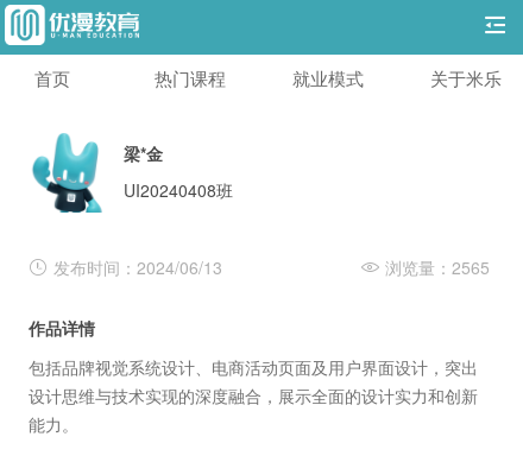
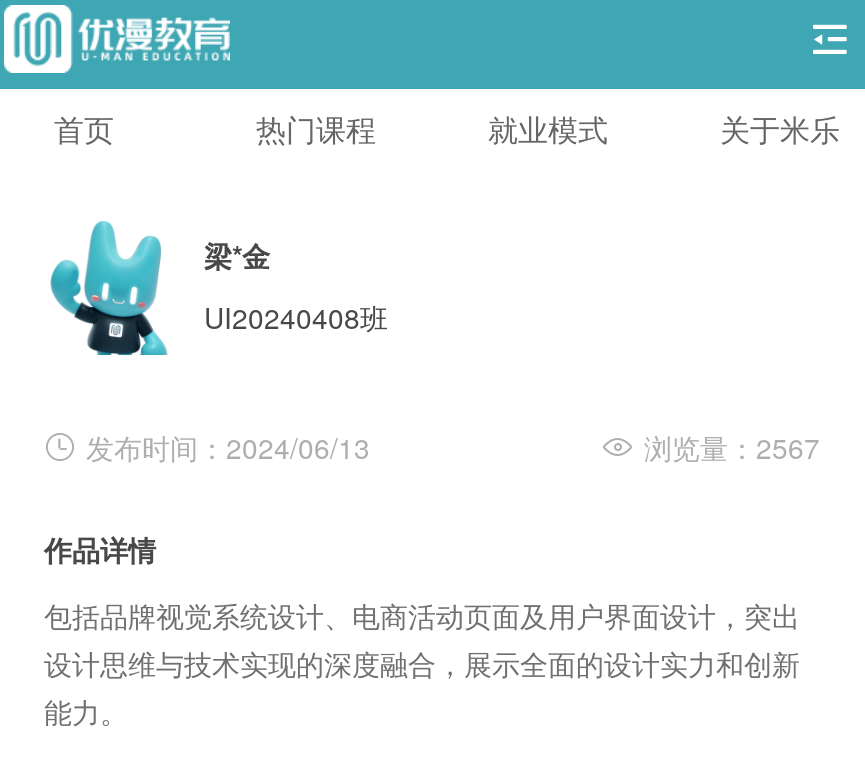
- 浏览量：2565
+ 浏览量：2567
